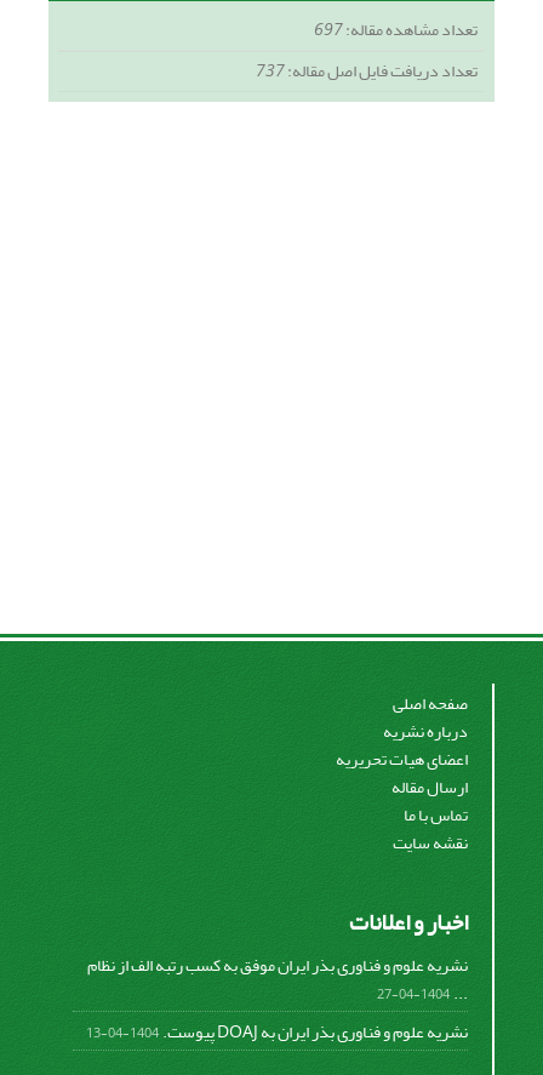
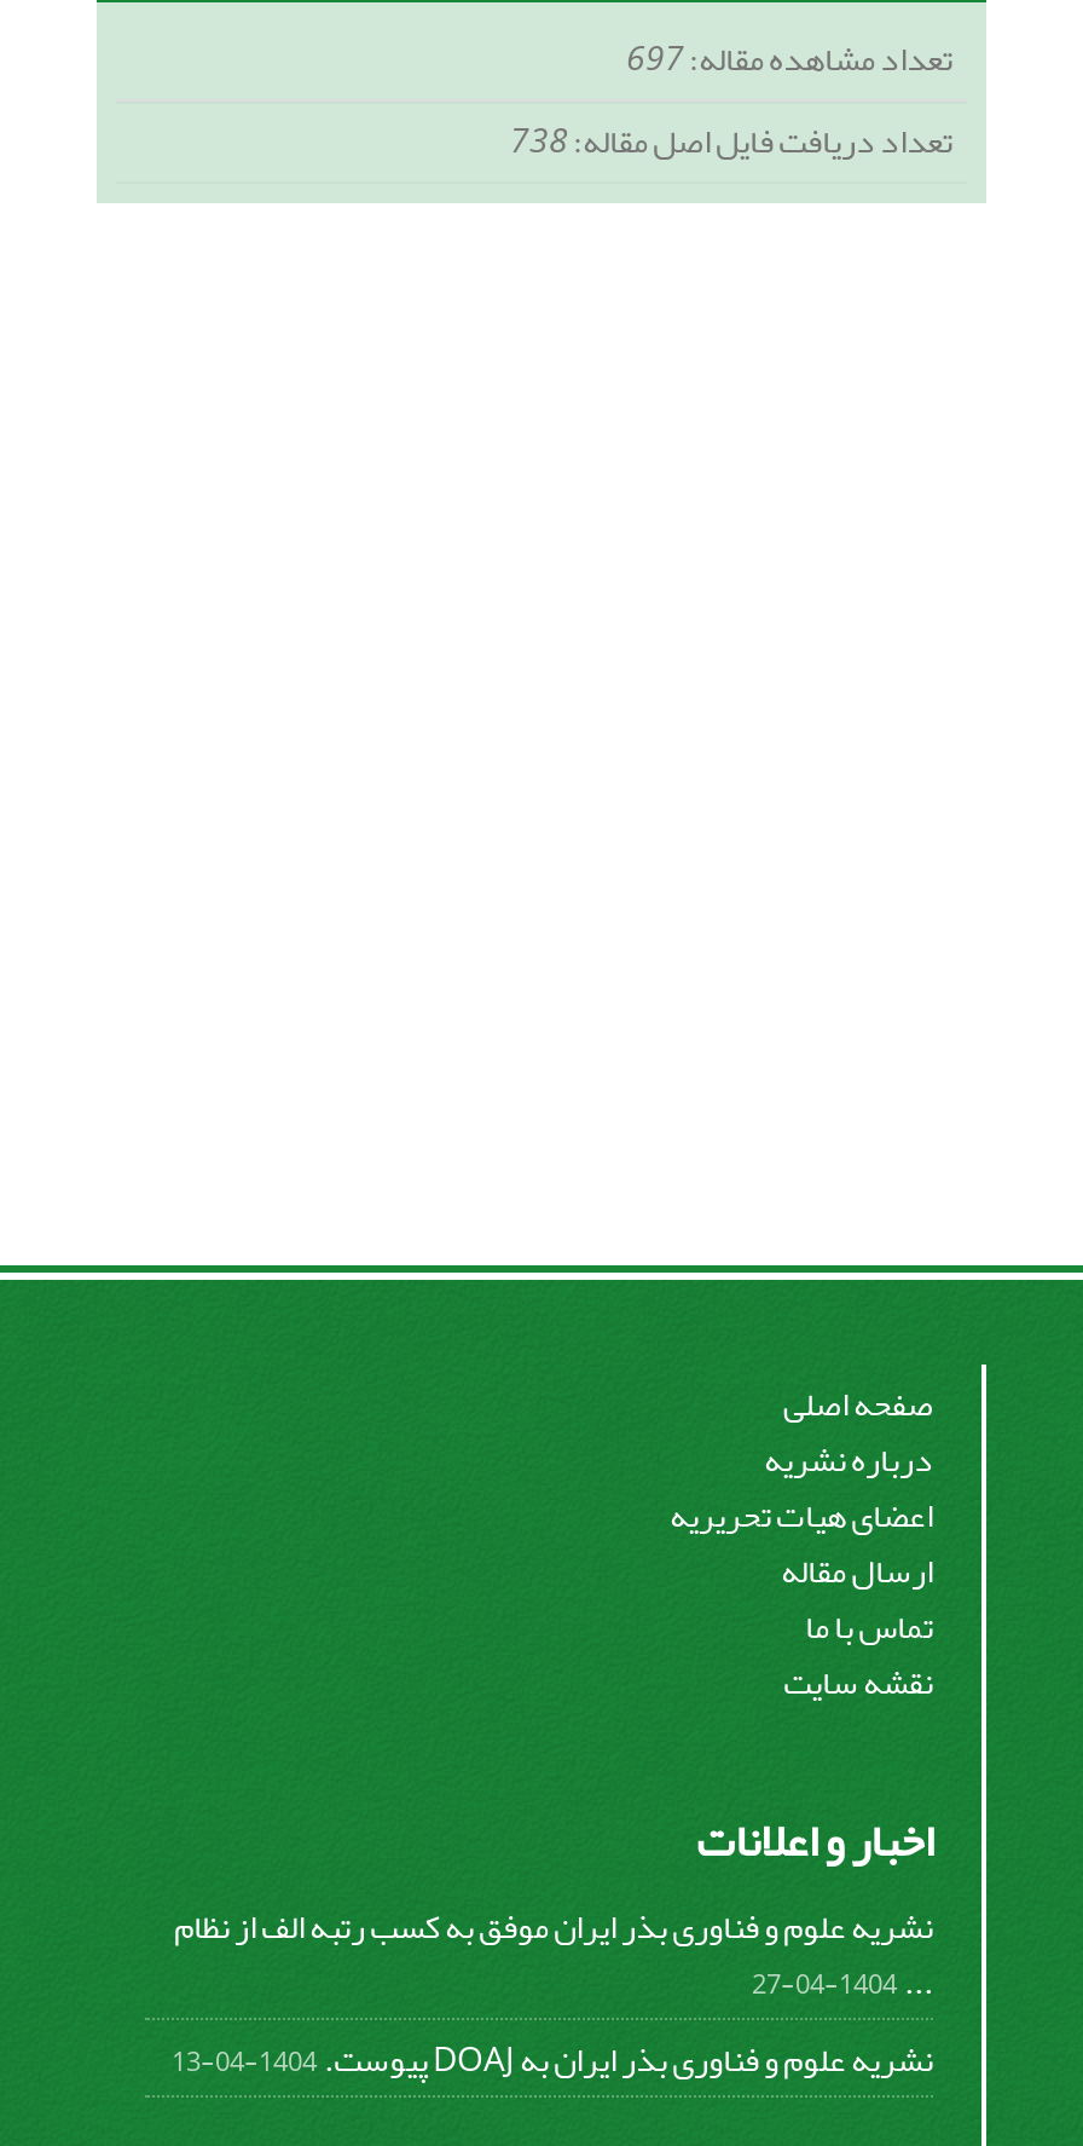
- تعداد دریافت فایل اصل مقاله:737
+ تعداد دریافت فایل اصل مقاله:738
